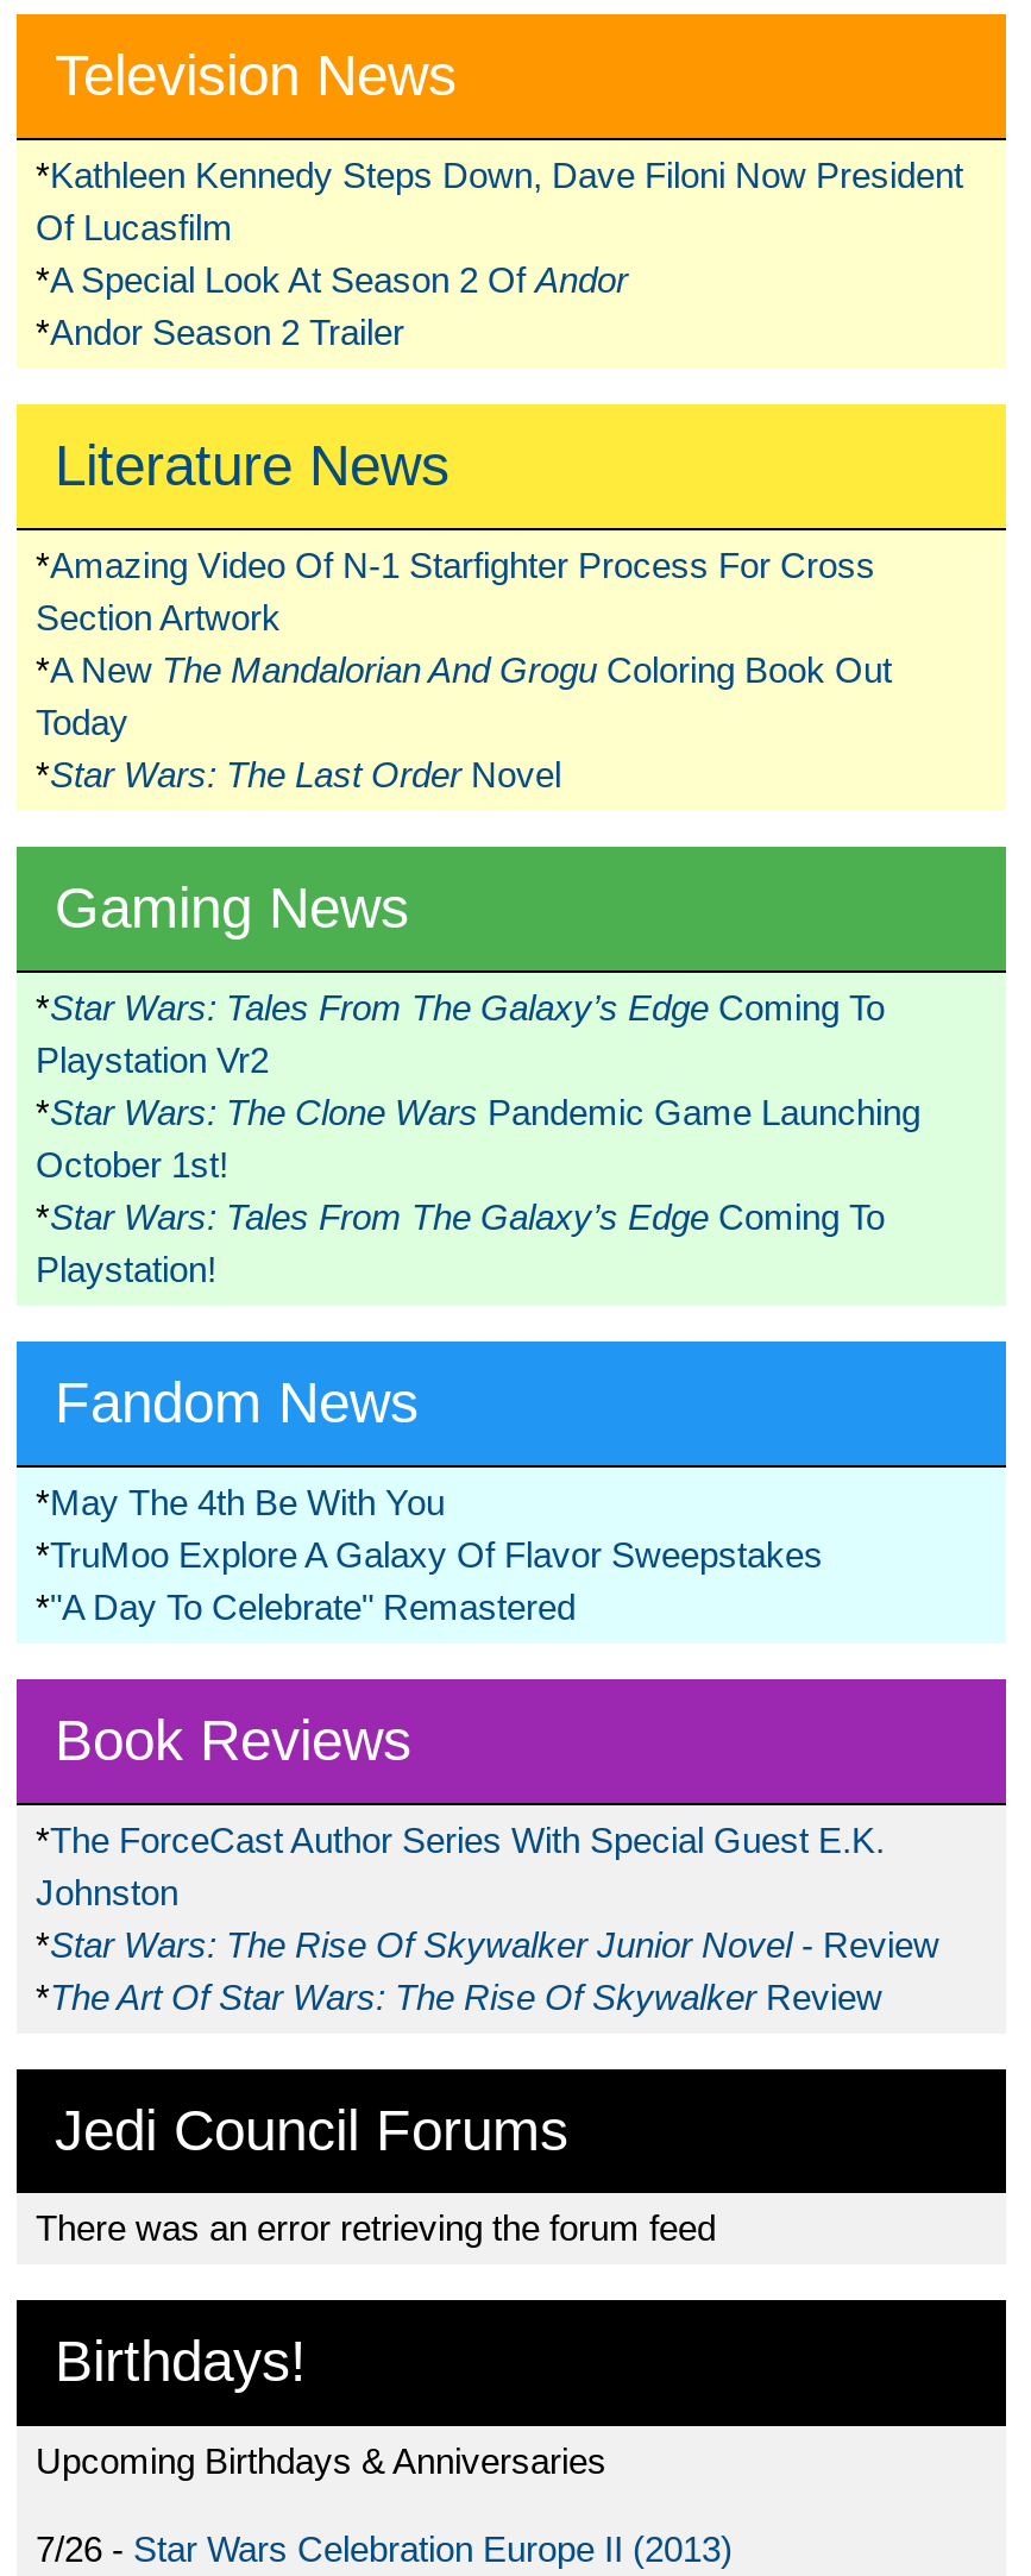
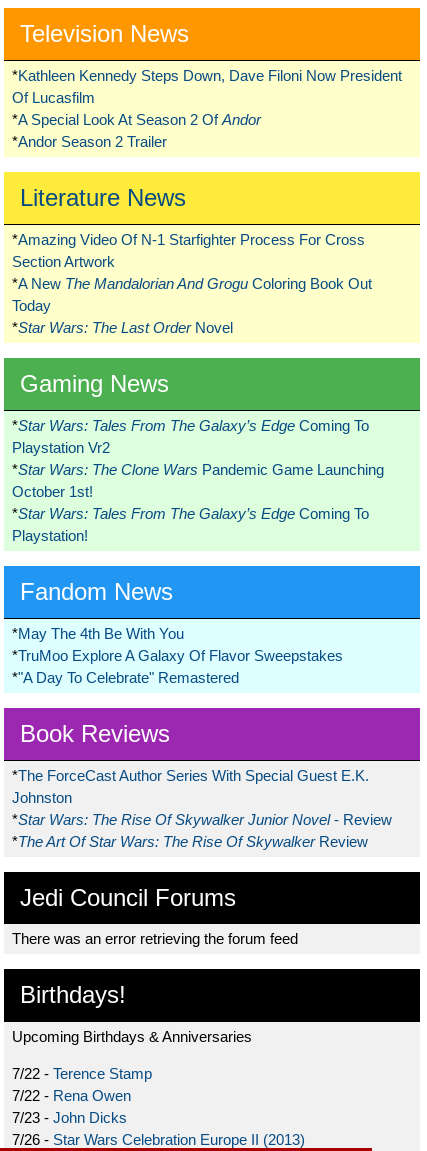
+ 7/22 - Terence Stamp
+ 7/22 - Rena Owen
+ 7/23 - John Dicks
